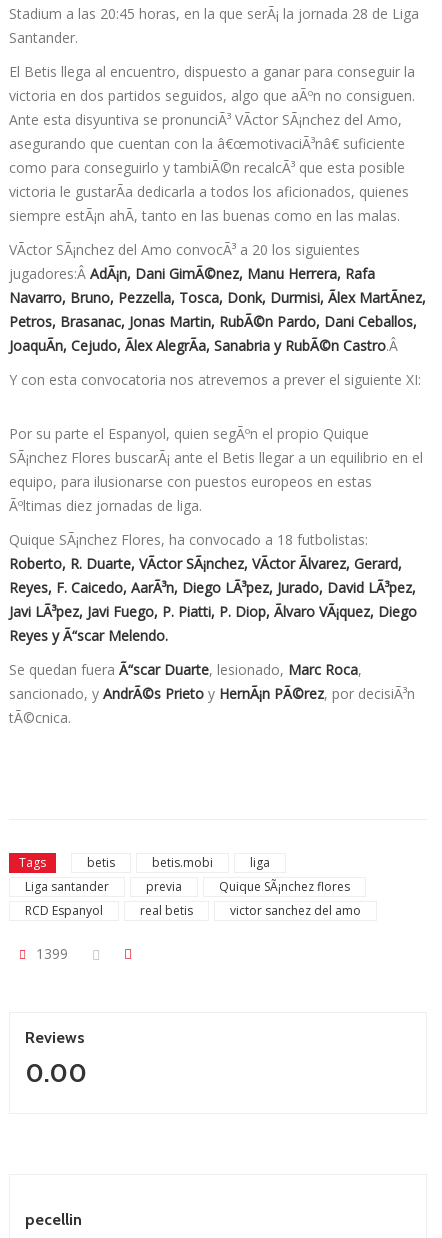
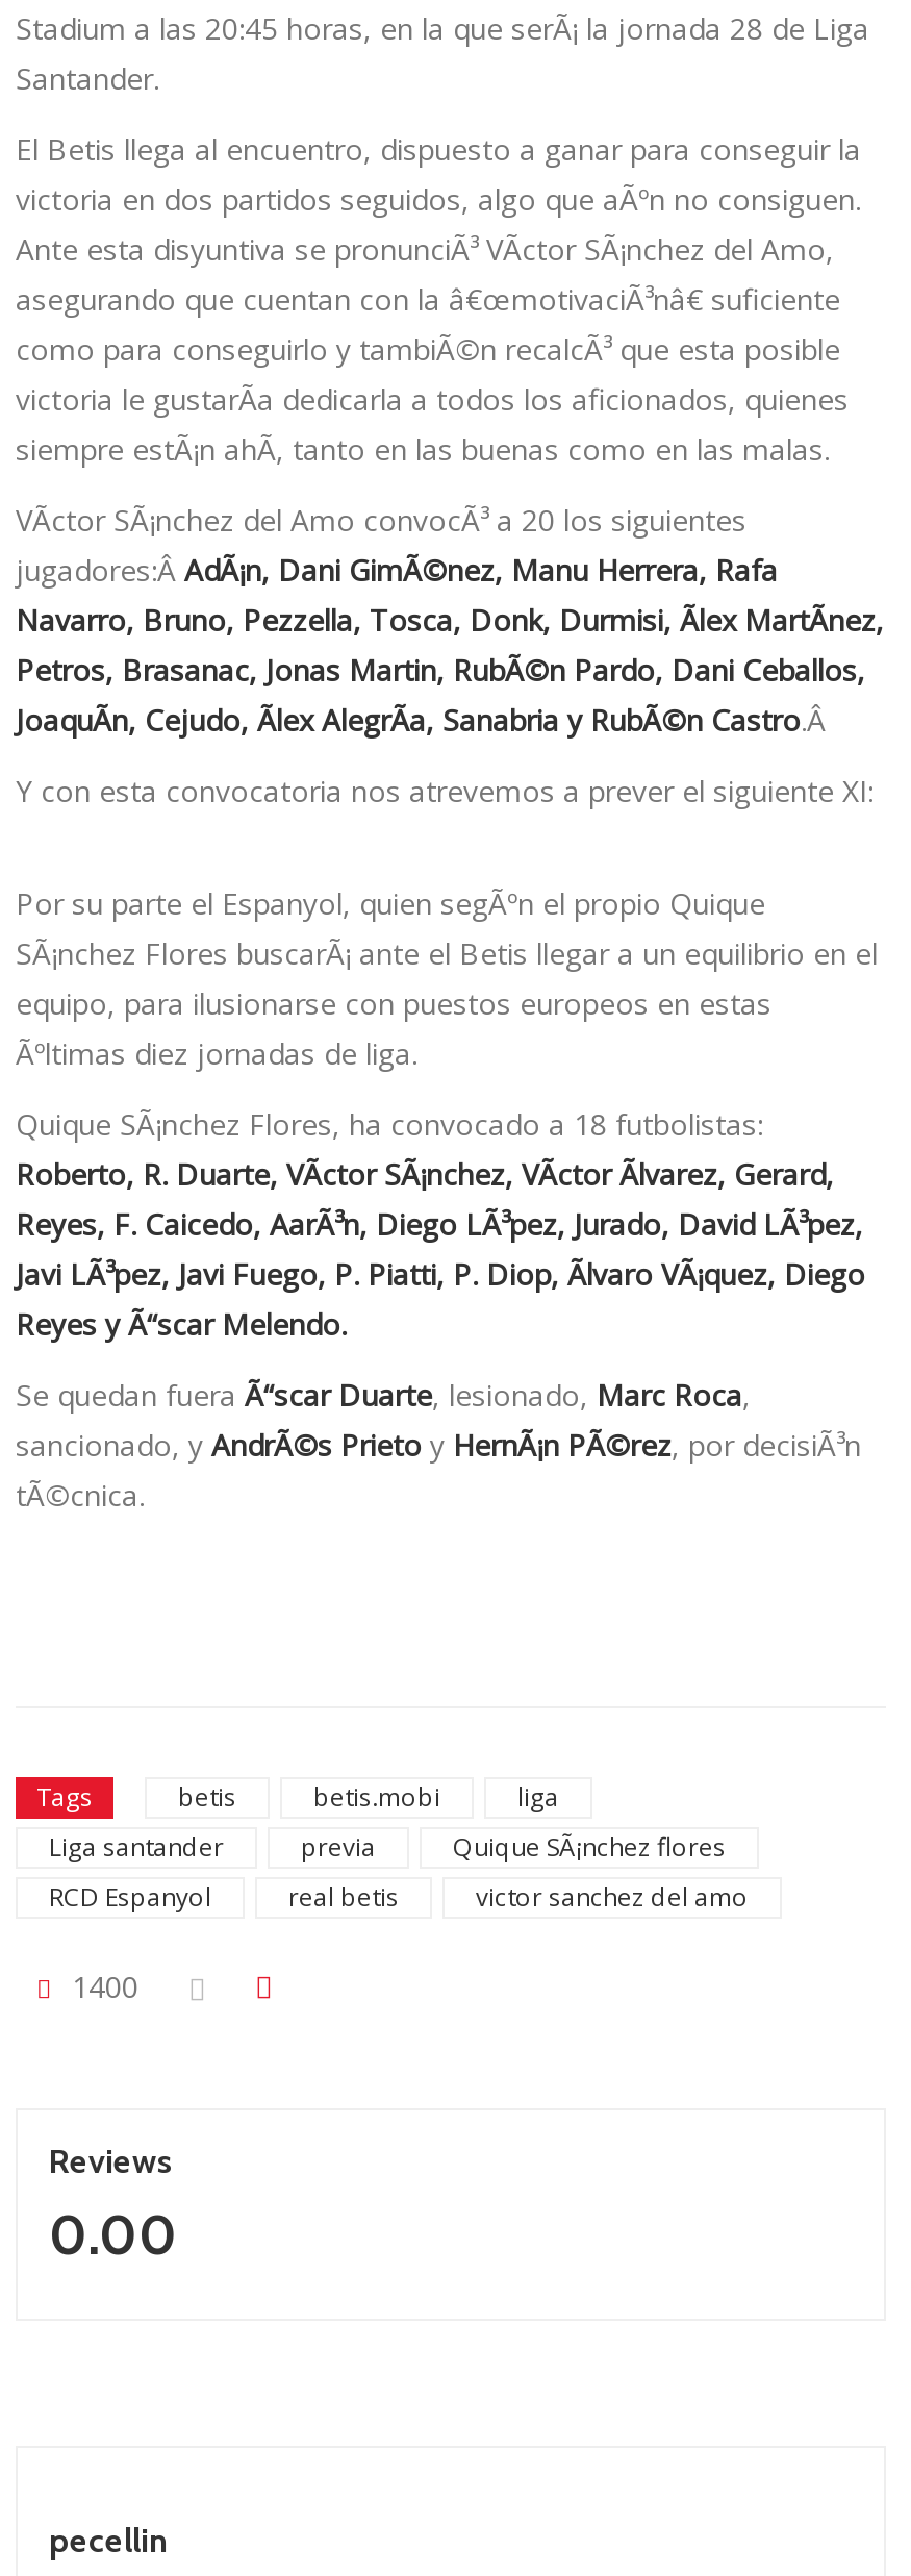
- 1399
+ 1400
